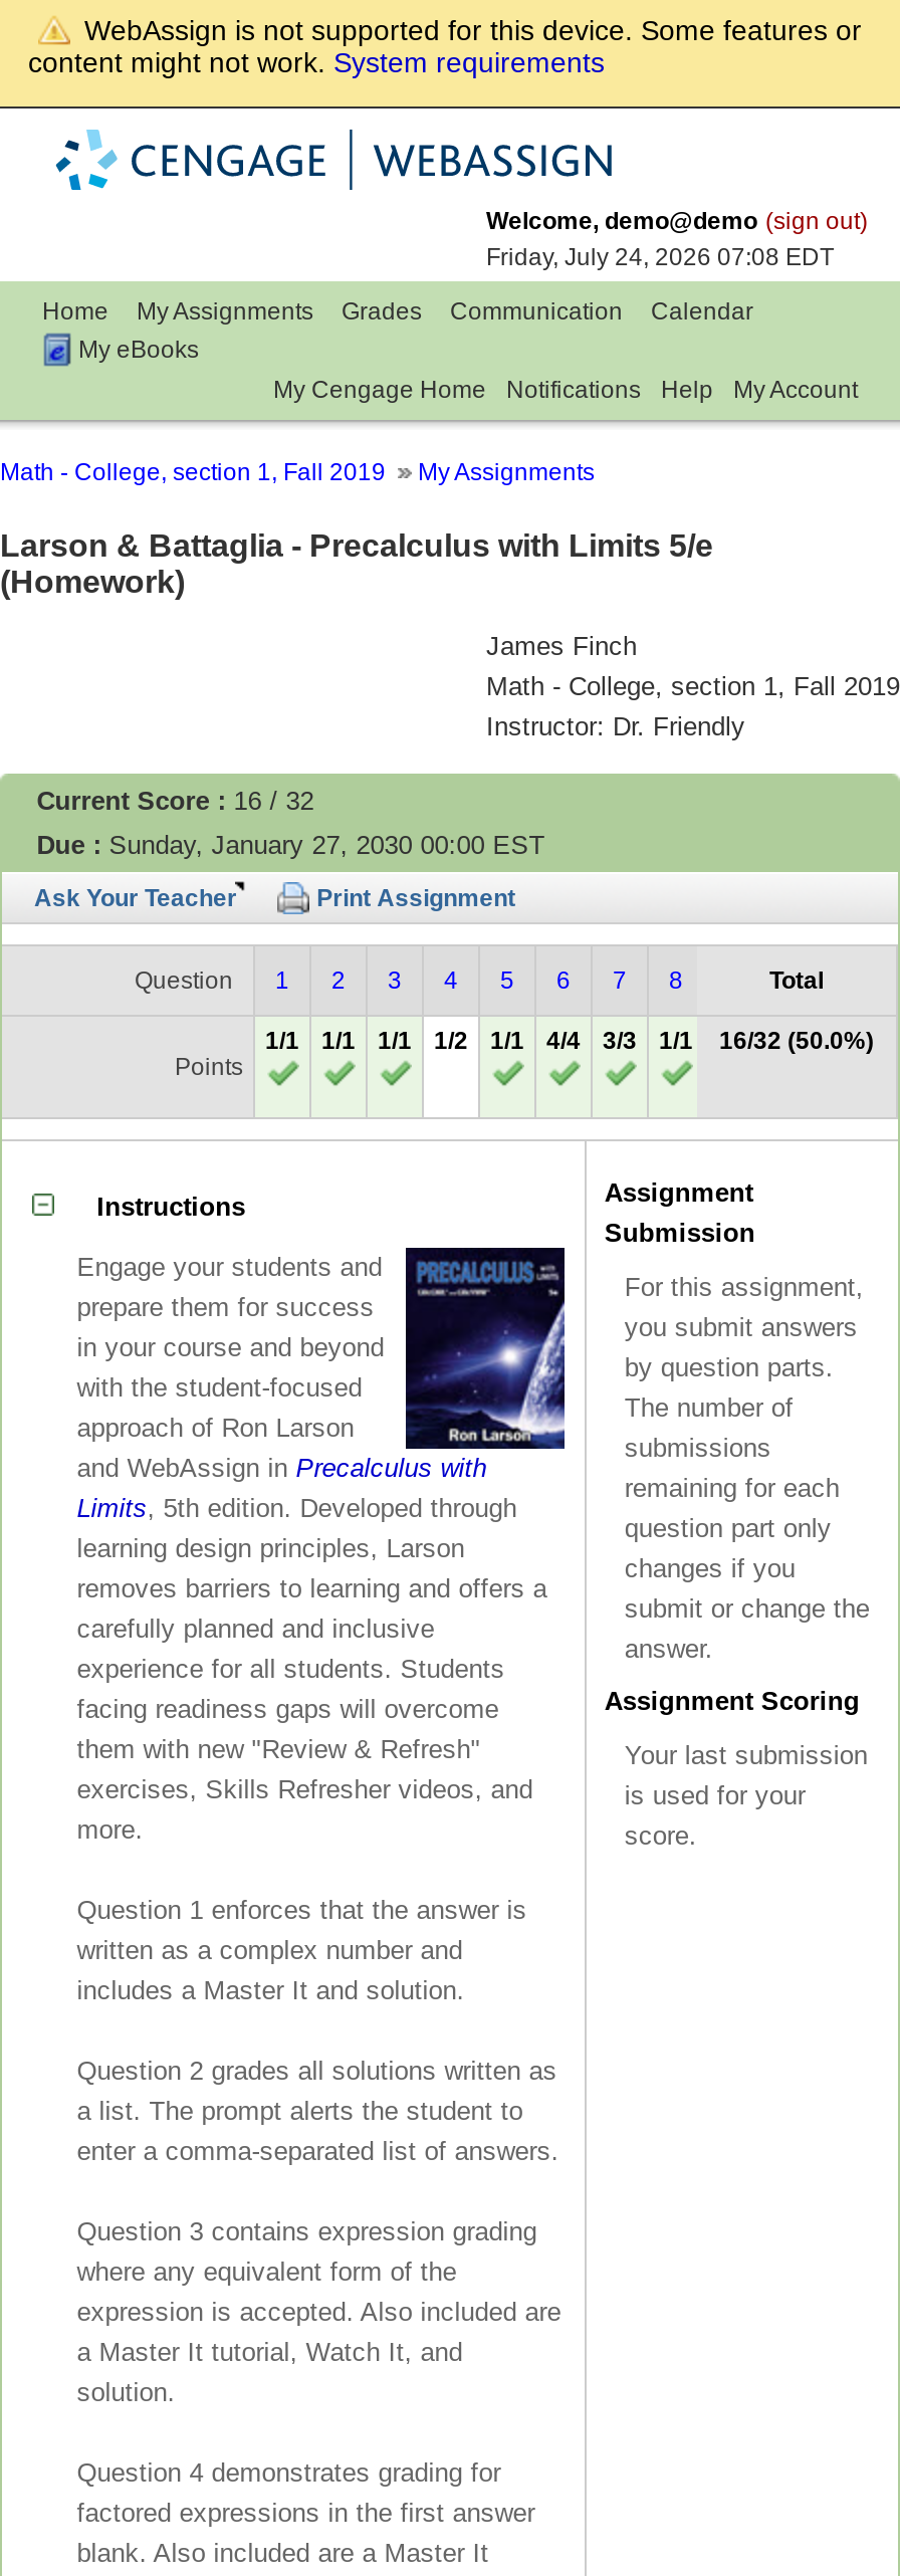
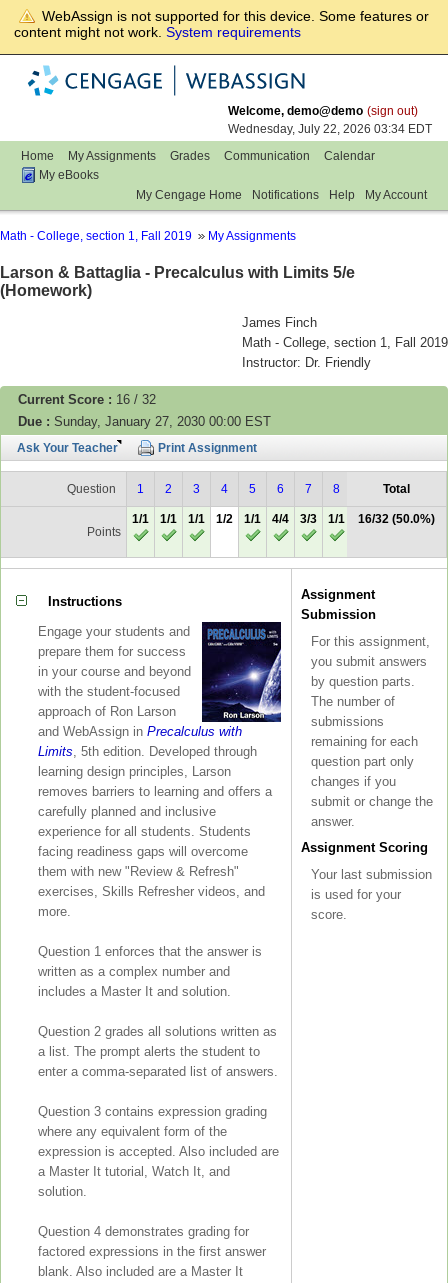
- Friday, July 24, 2026 07:08 EDT
+ Wednesday, July 22, 2026 03:34 EDT
